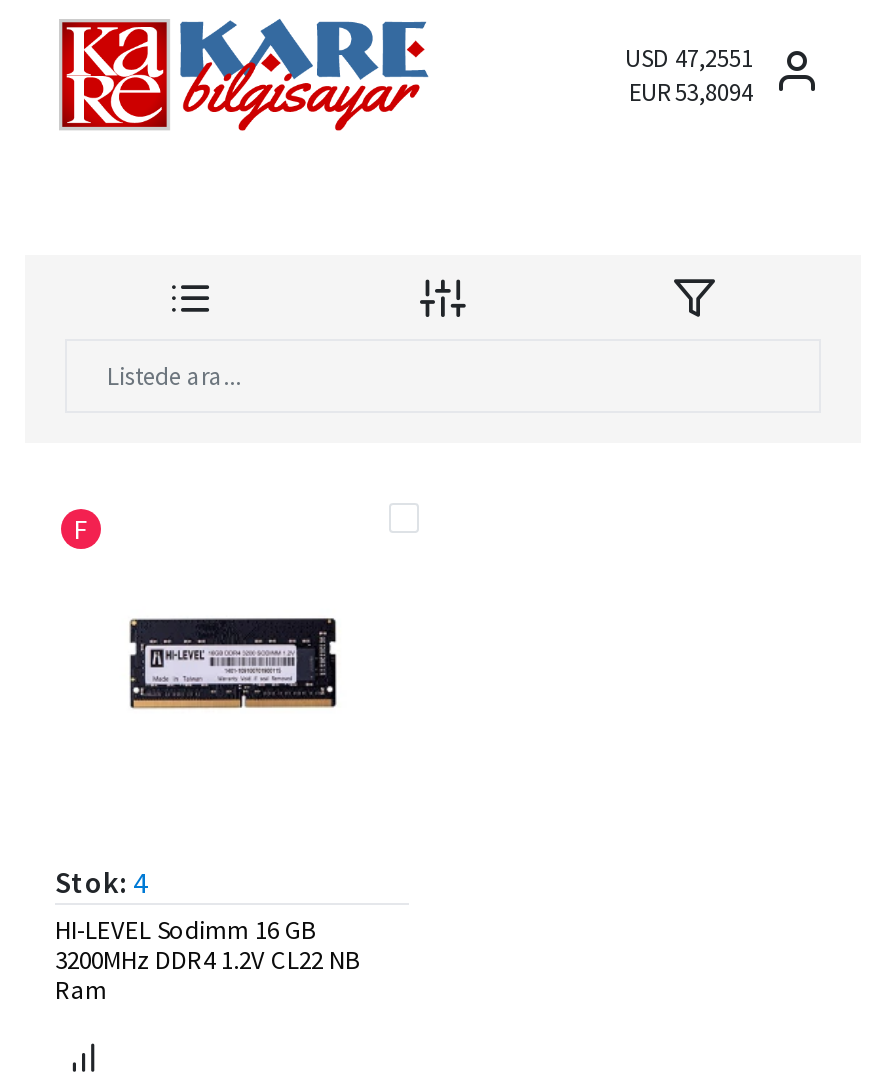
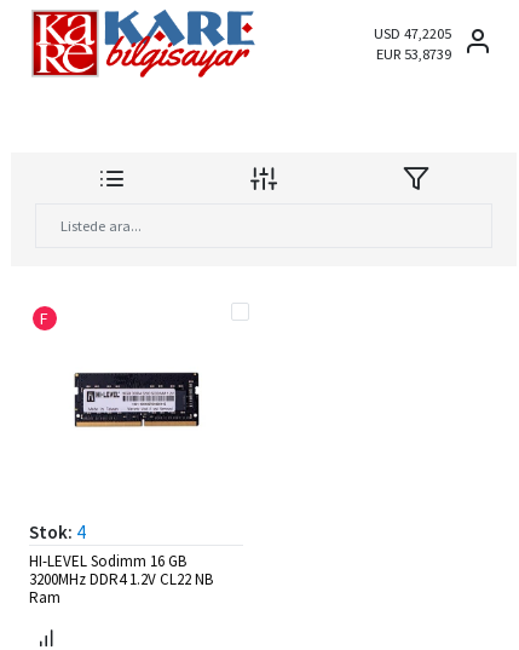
- USD 47,2551
+ USD 47,2205

- EUR 53,8094
+ EUR 53,8739
